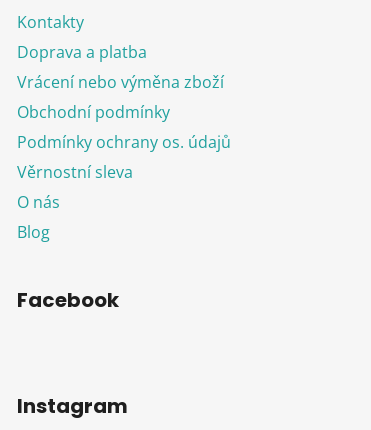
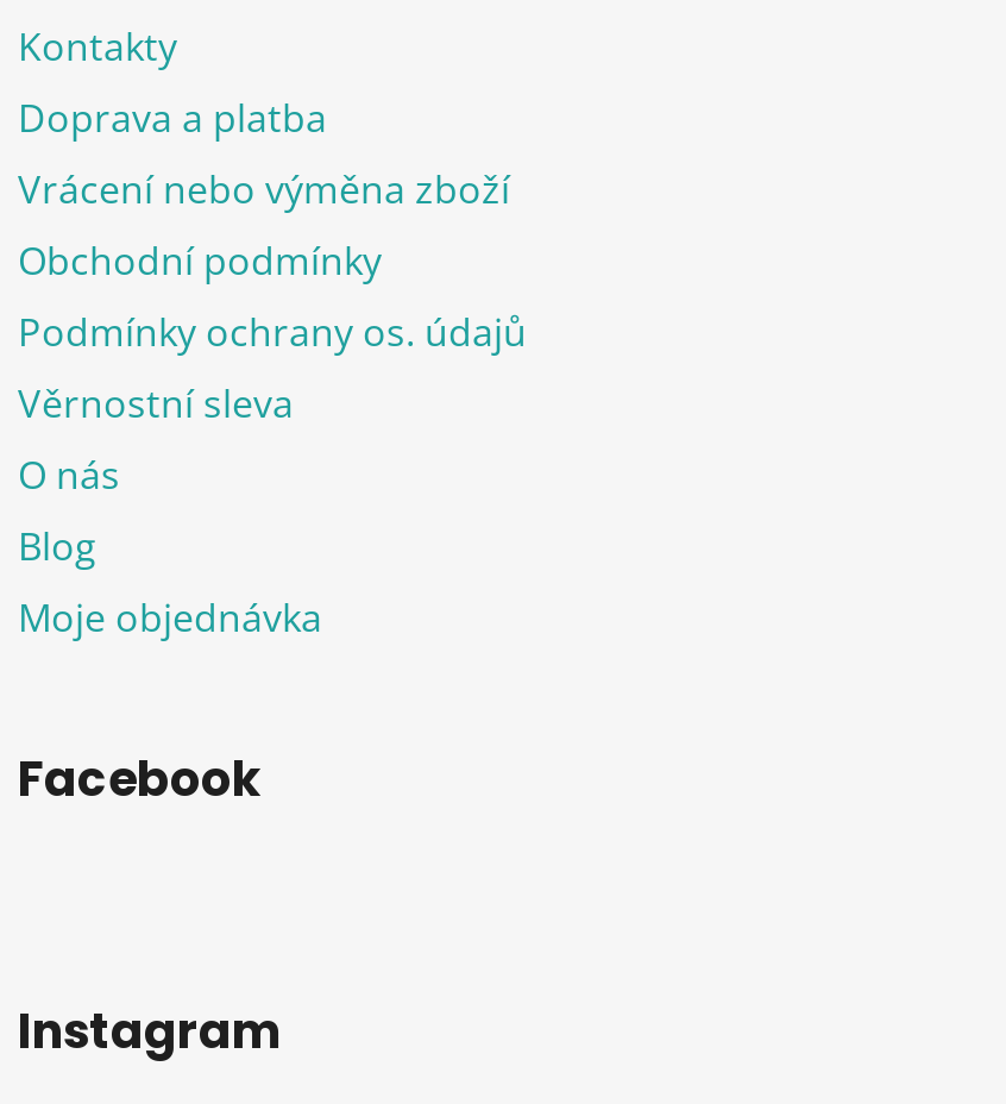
+ Moje objednávka
